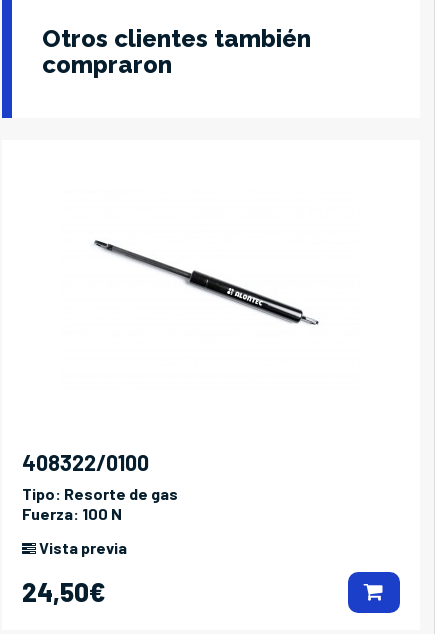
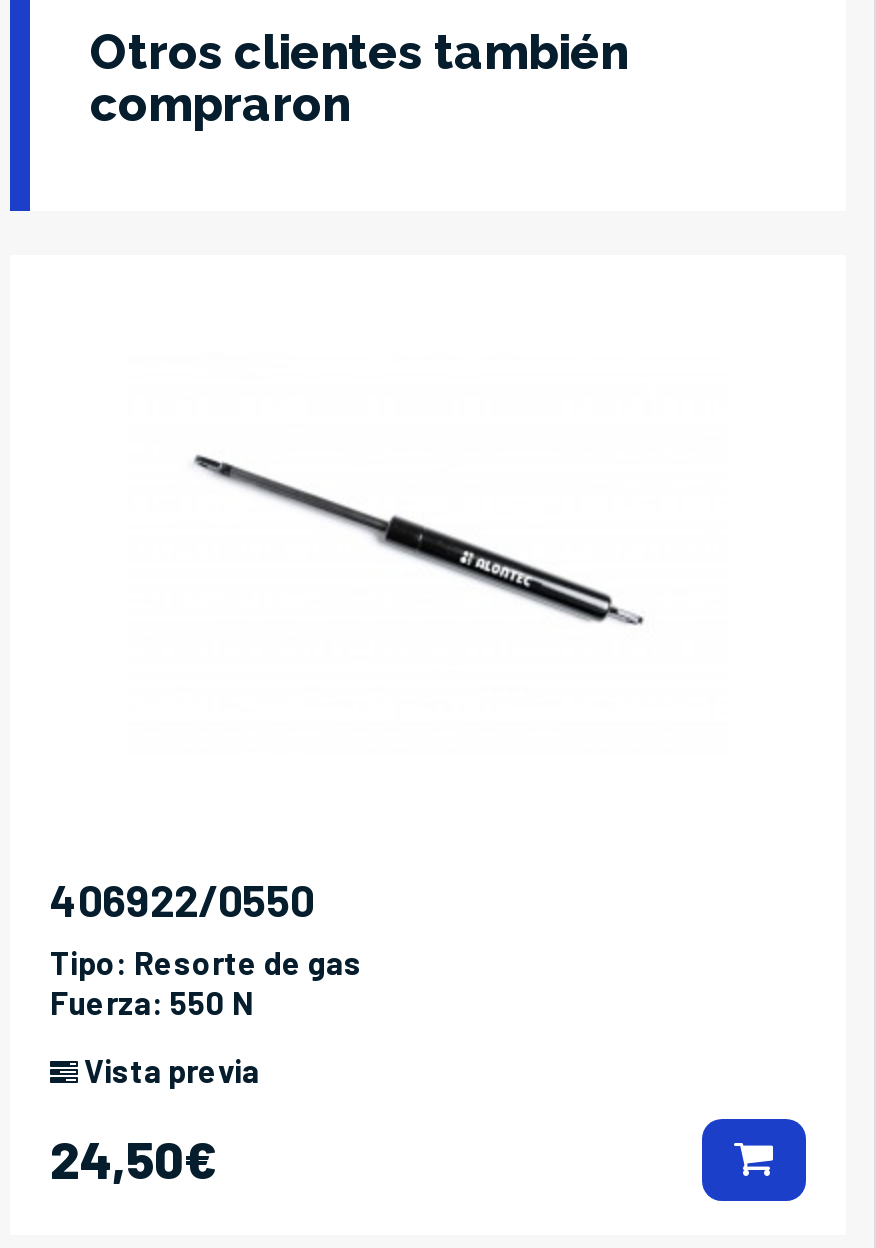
- 408322/0100
+ 406922/0550

- Fuerza: 100 N
+ Fuerza: 550 N
